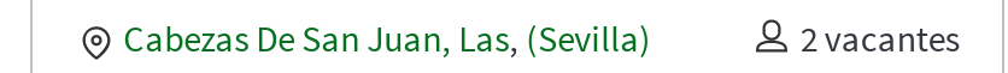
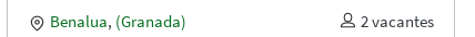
- Cabezas De San Juan, Las, (Sevilla)
+ Benalua, (Granada)
